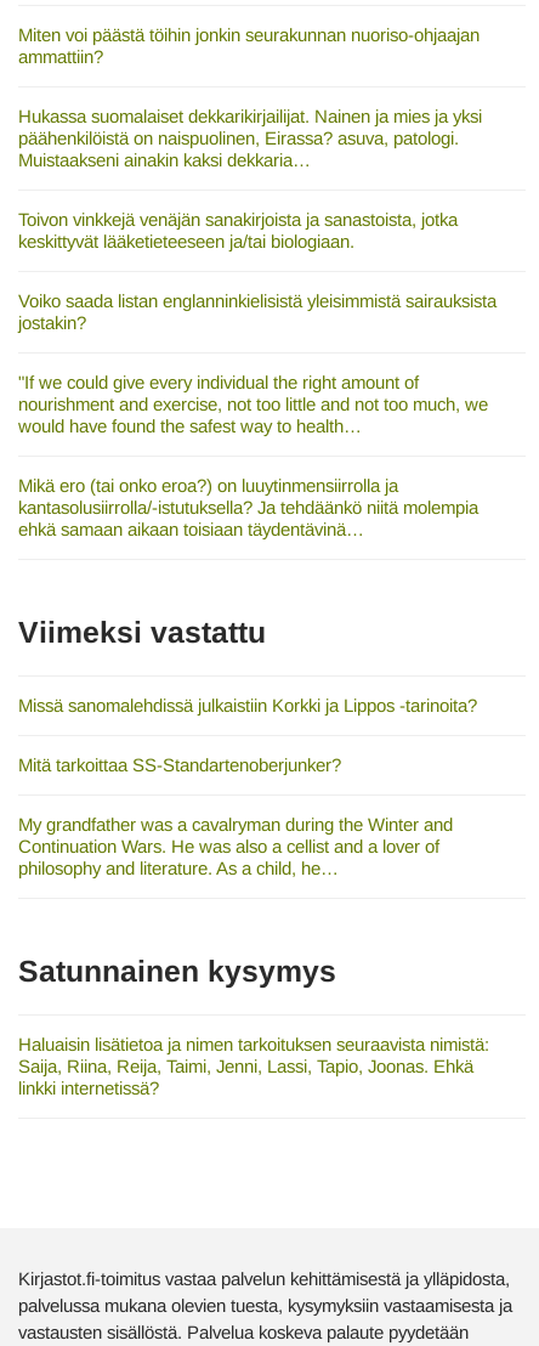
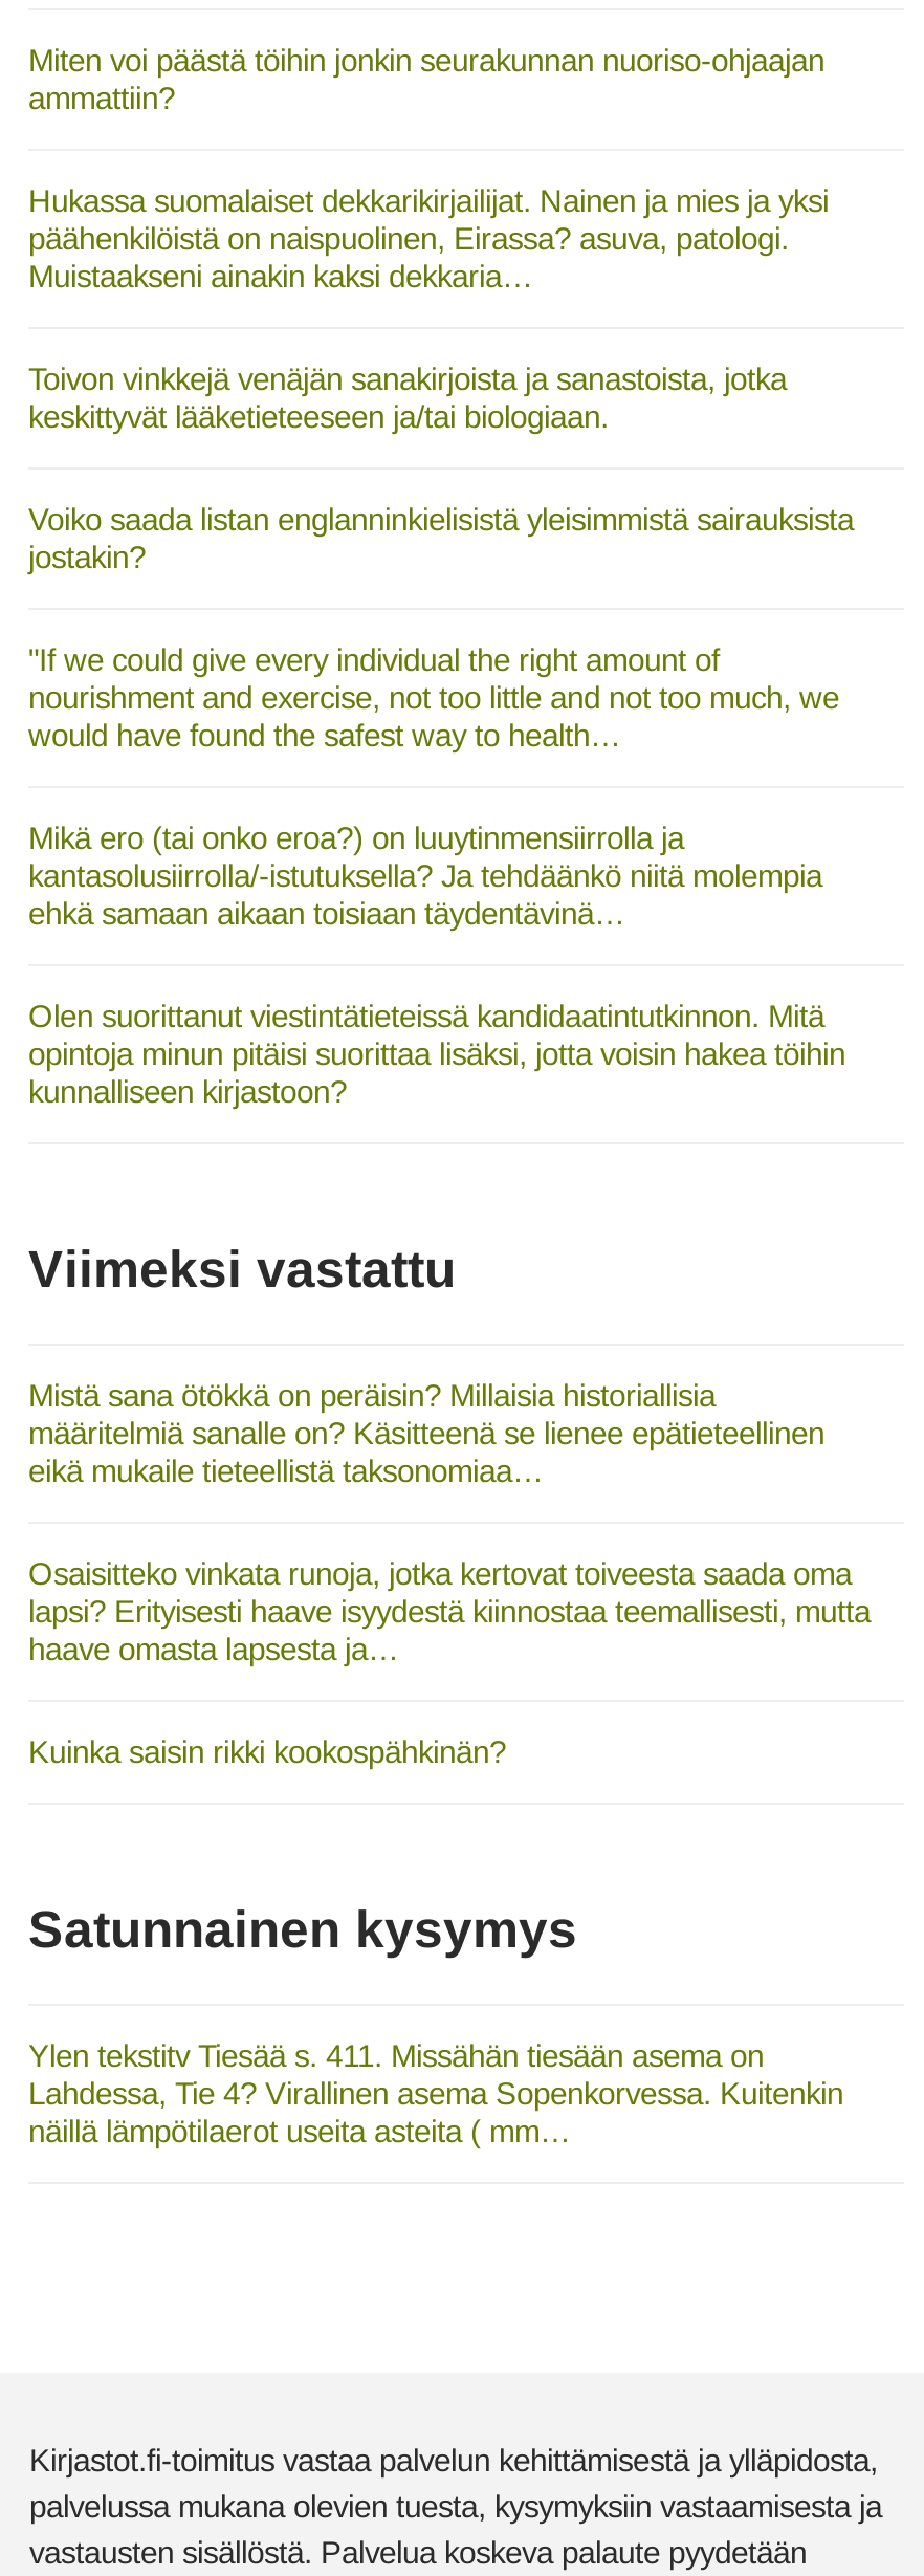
+ Olen suorittanut viestintätieteissä kandidaatintutkinnon. Mitä
+ opintoja minun pitäisi suorittaa lisäksi, jotta voisin hakea töihin
+ kunnalliseen kirjastoon?

- Missä sanomalehdissä julkaistiin Korkki ja Lippos -tarinoita?
+ Mistä sana ötökkä on peräisin? Millaisia historiallisia
+ määritelmiä sanalle on? Käsitteenä se lienee epätieteellinen
+ eikä mukaile tieteellistä taksonomiaa…

- Mitä tarkoittaa SS-Standartenoberjunker?
+ Osaisitteko vinkata runoja, jotka kertovat toiveesta saada oma
+ lapsi? Erityisesti haave isyydestä kiinnostaa teemallisesti, mutta
+ haave omasta lapsesta ja…

- My grandfather was a cavalryman during the Winter and
- Continuation Wars. He was also a cellist and a lover of
- philosophy and literature. As a child, he…
+ Kuinka saisin rikki kookospähkinän?

- Haluaisin lisätietoa ja nimen tarkoituksen seuraavista nimistä:
- Saija, Riina, Reija, Taimi, Jenni, Lassi, Tapio, Joonas. Ehkä
- linkki internetissä?
+ Ylen tekstitv Tiesää s. 411. Missähän tiesään asema on
+ Lahdessa, Tie 4? Virallinen asema Sopenkorvessa. Kuitenkin
+ näillä lämpötilaerot useita asteita ( mm…
